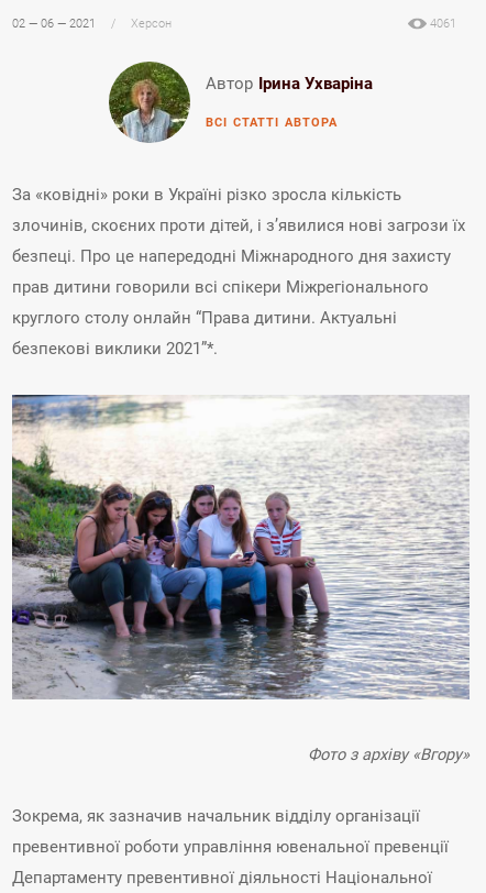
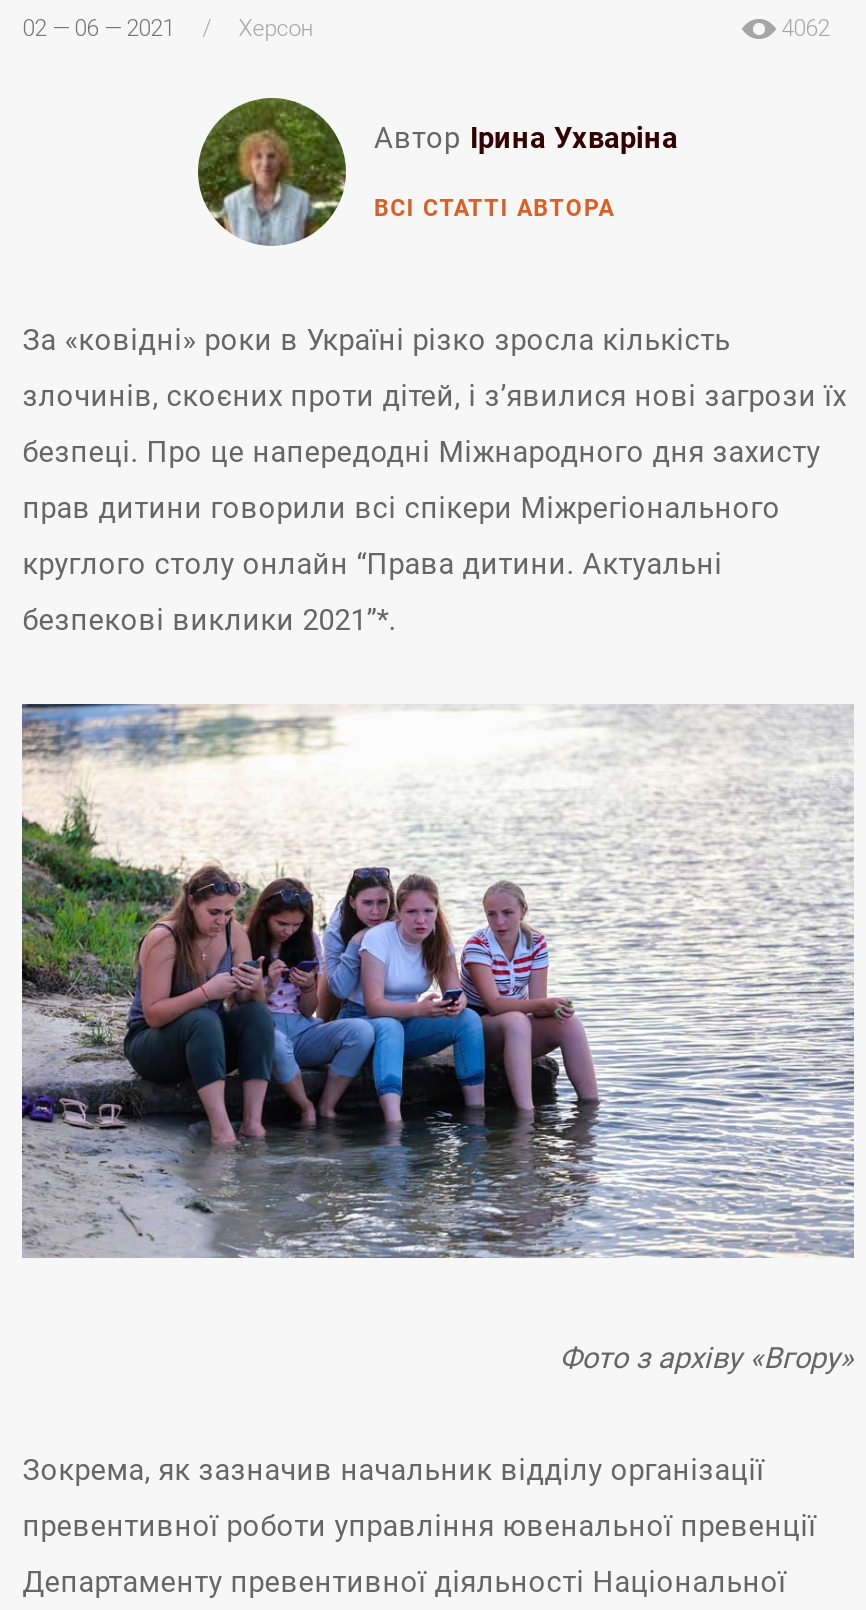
- 4061
+ 4062
